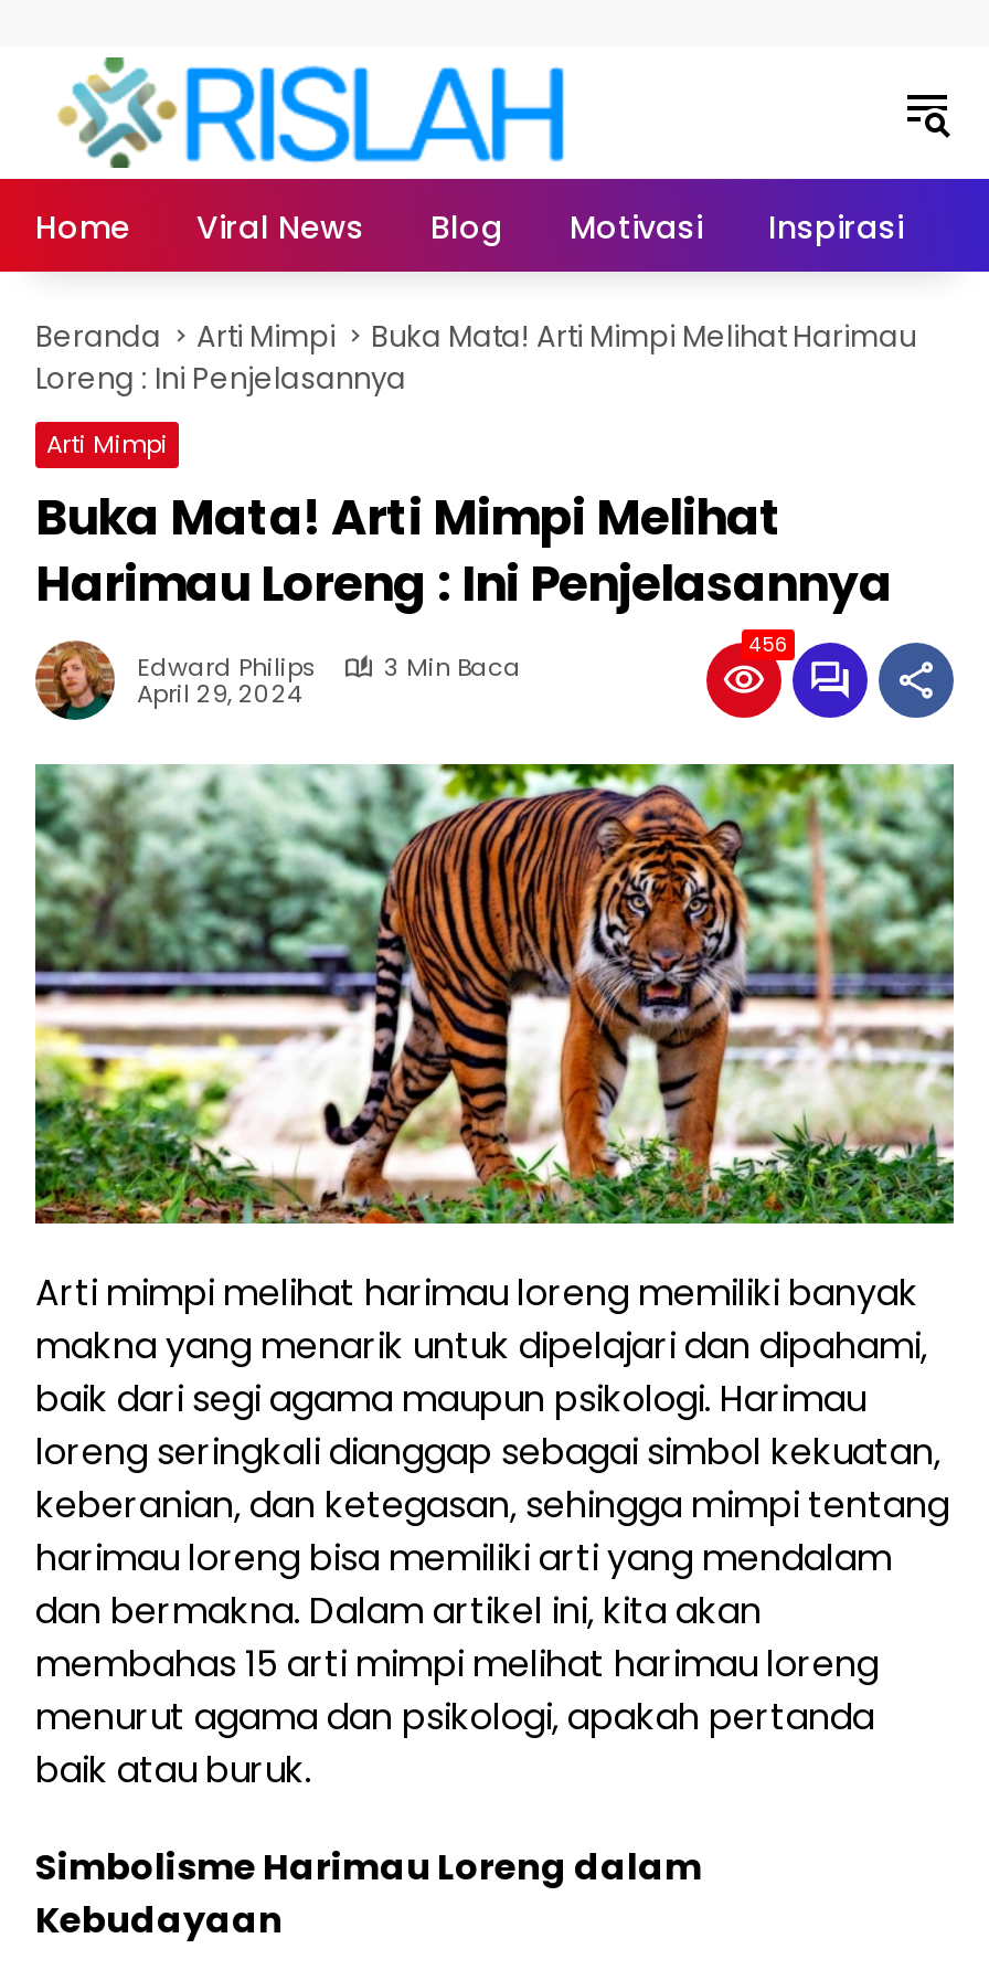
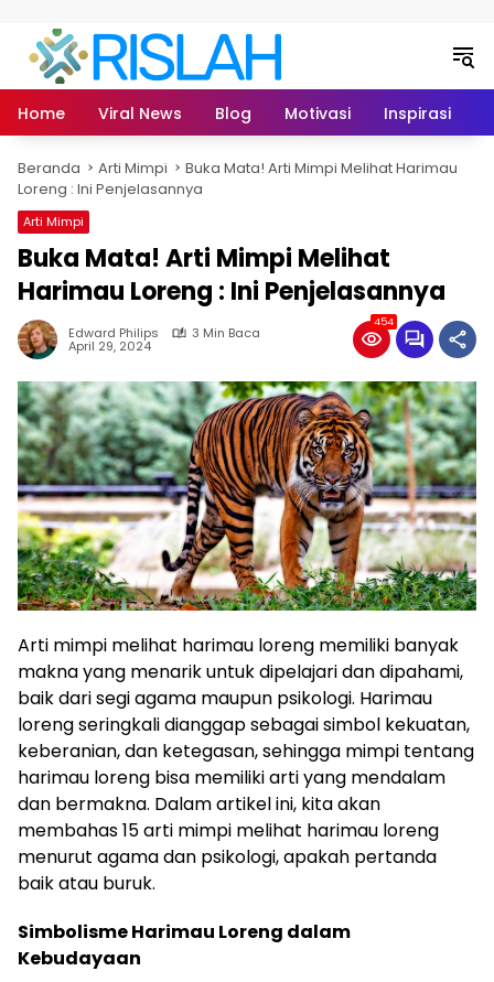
- 456
+ 454
